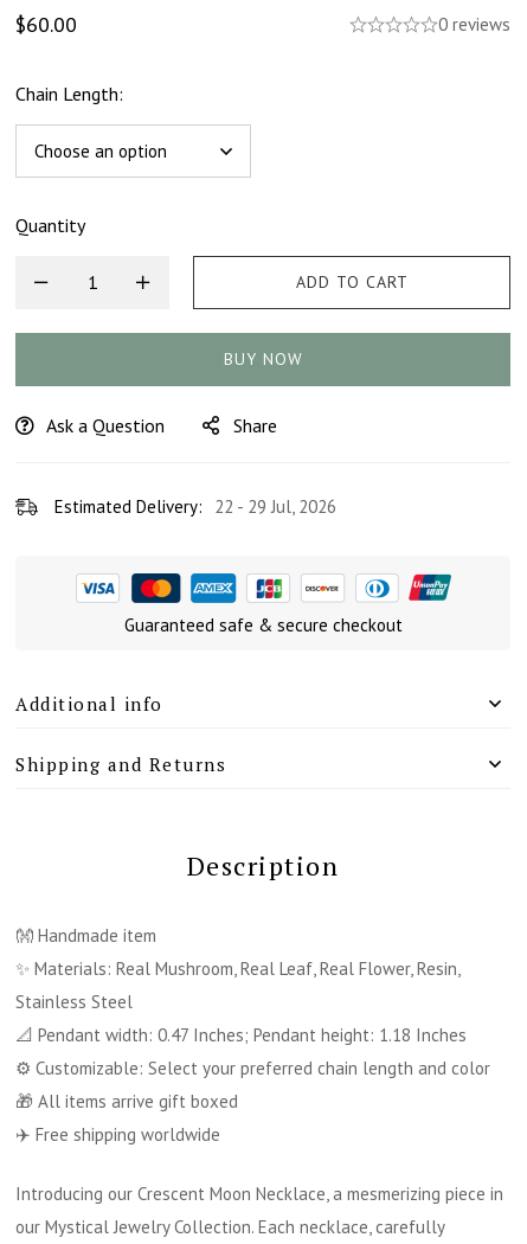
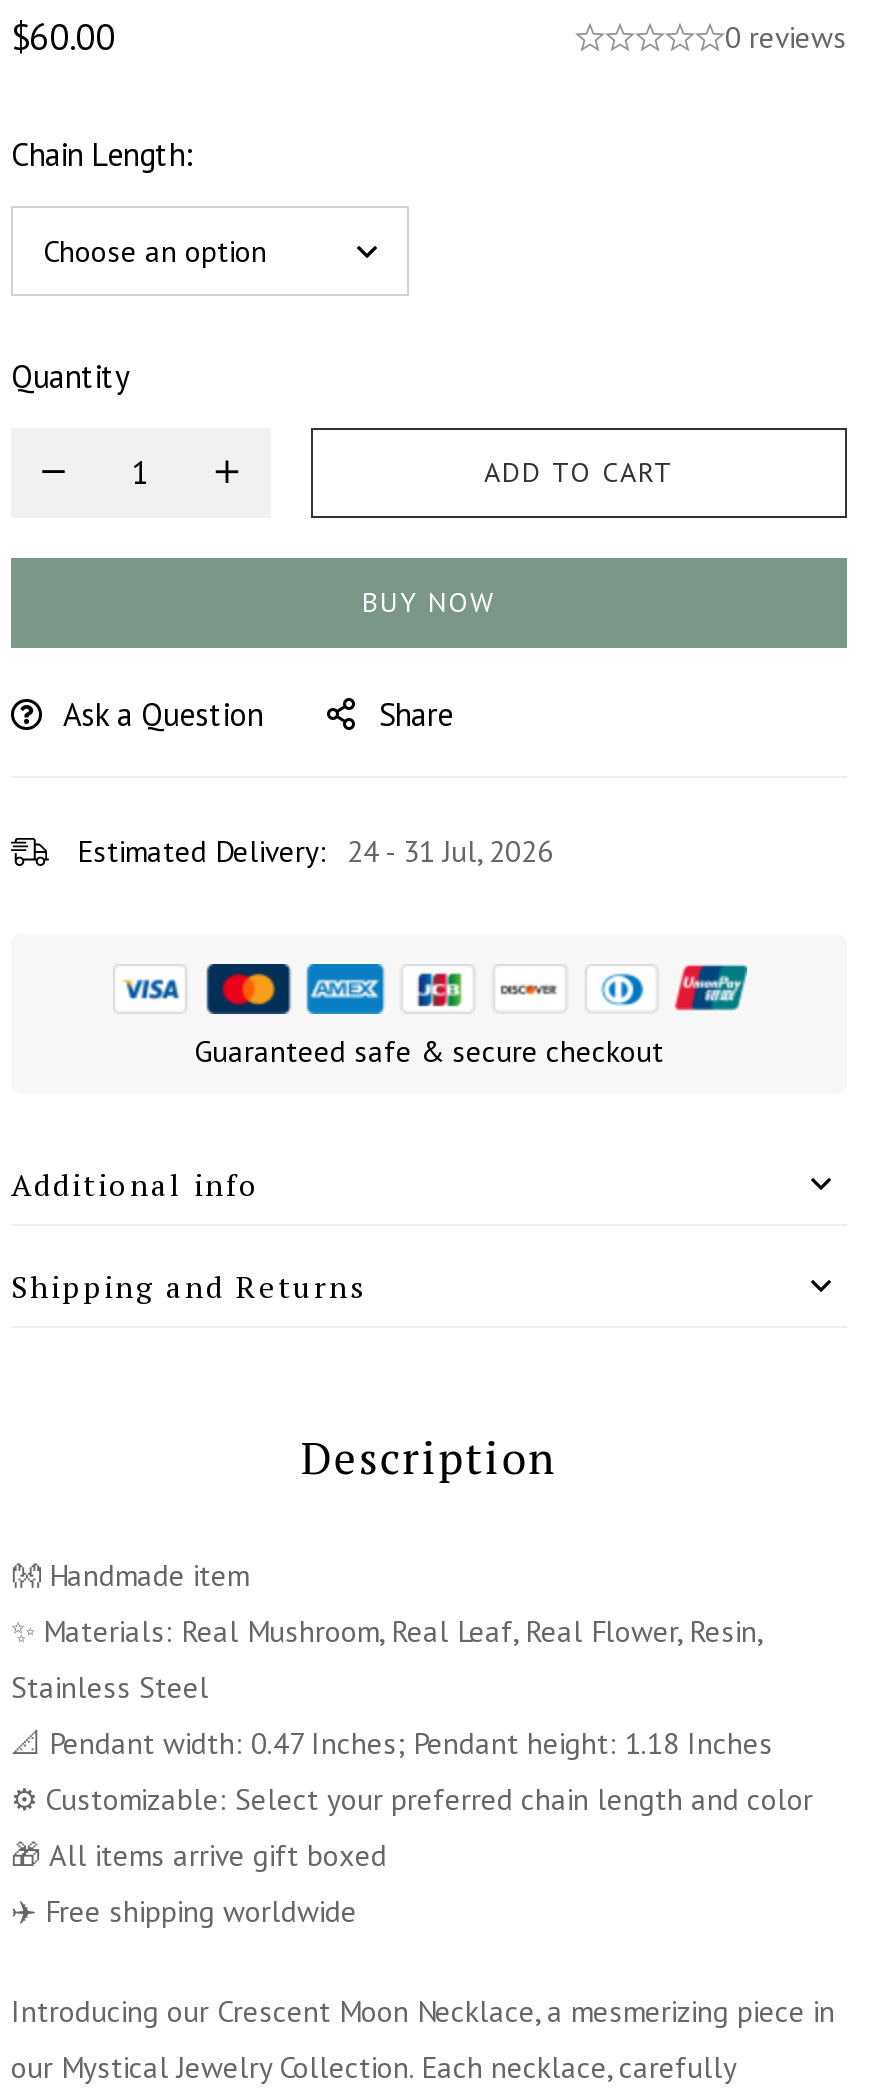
- Estimated Delivery: 22 - 29 Jul, 2026
+ Estimated Delivery: 24 - 31 Jul, 2026
